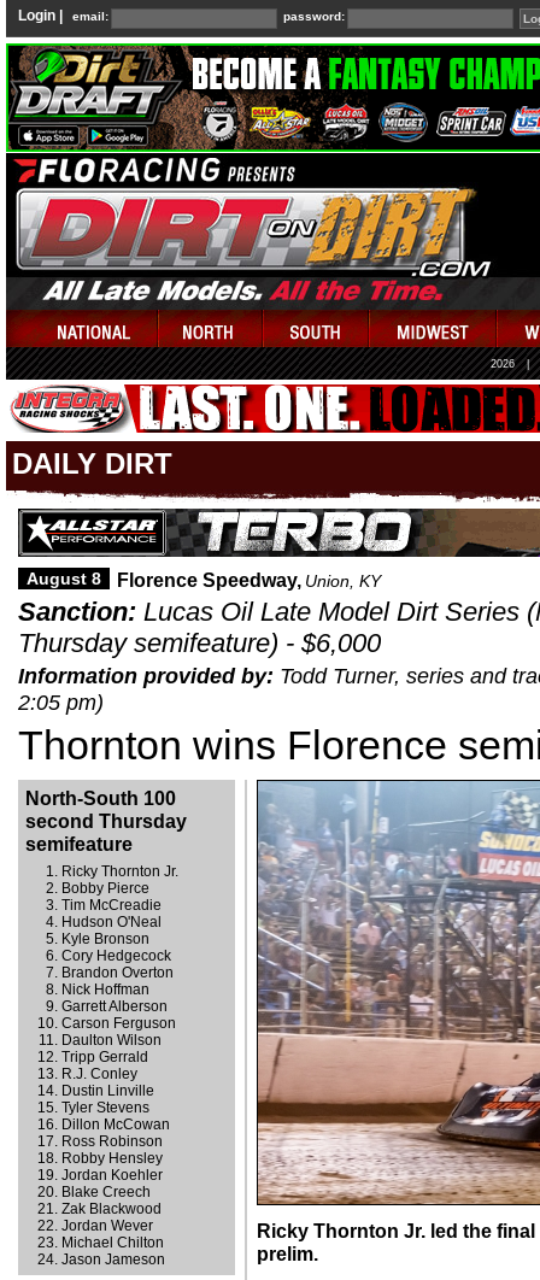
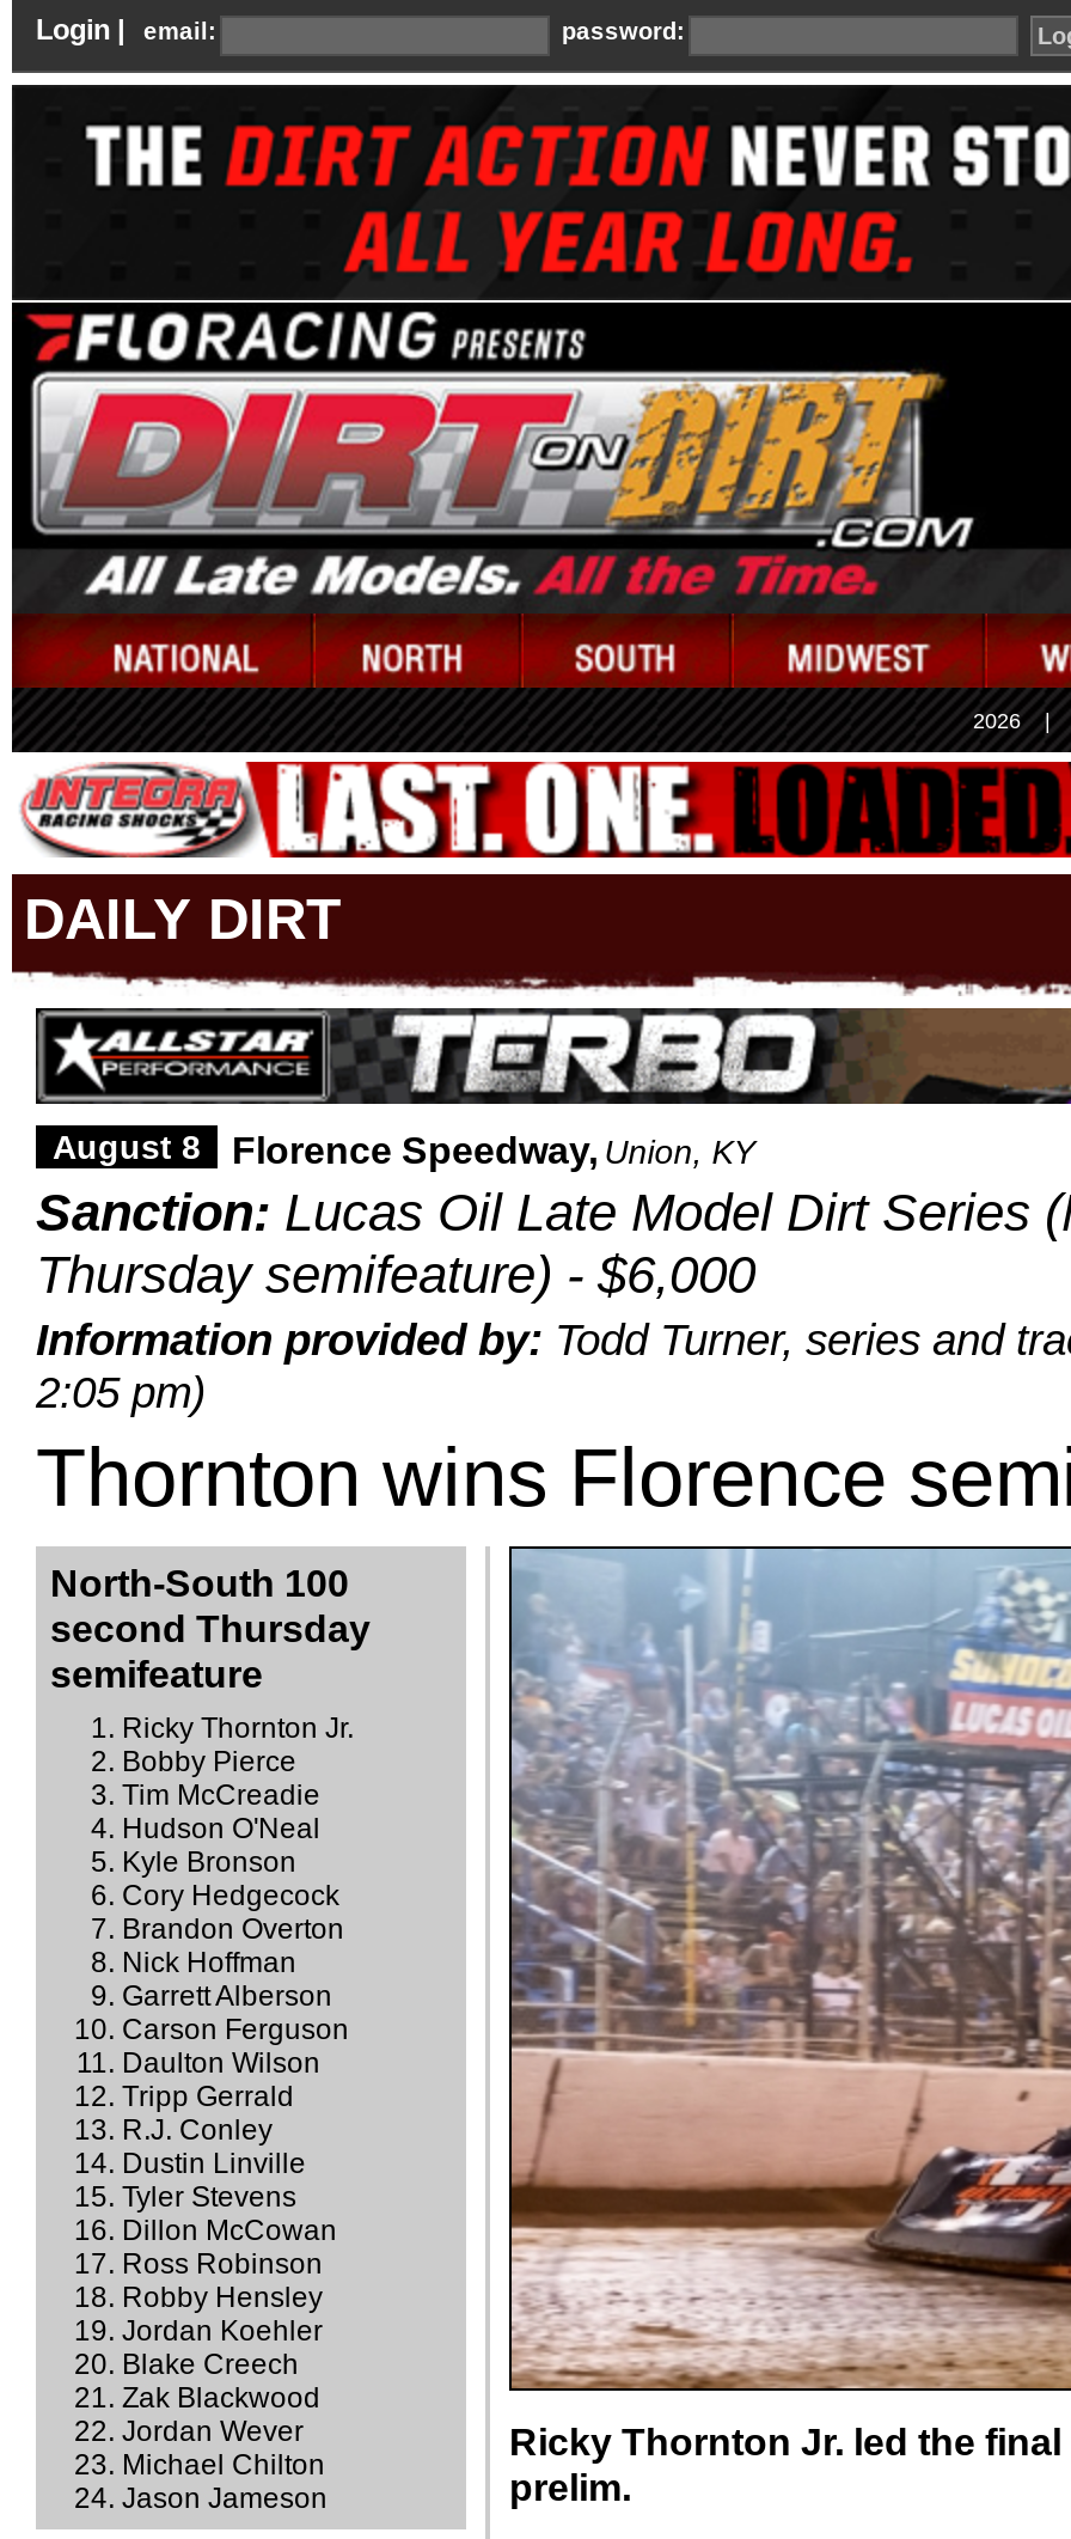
- [image]
+ [image]
